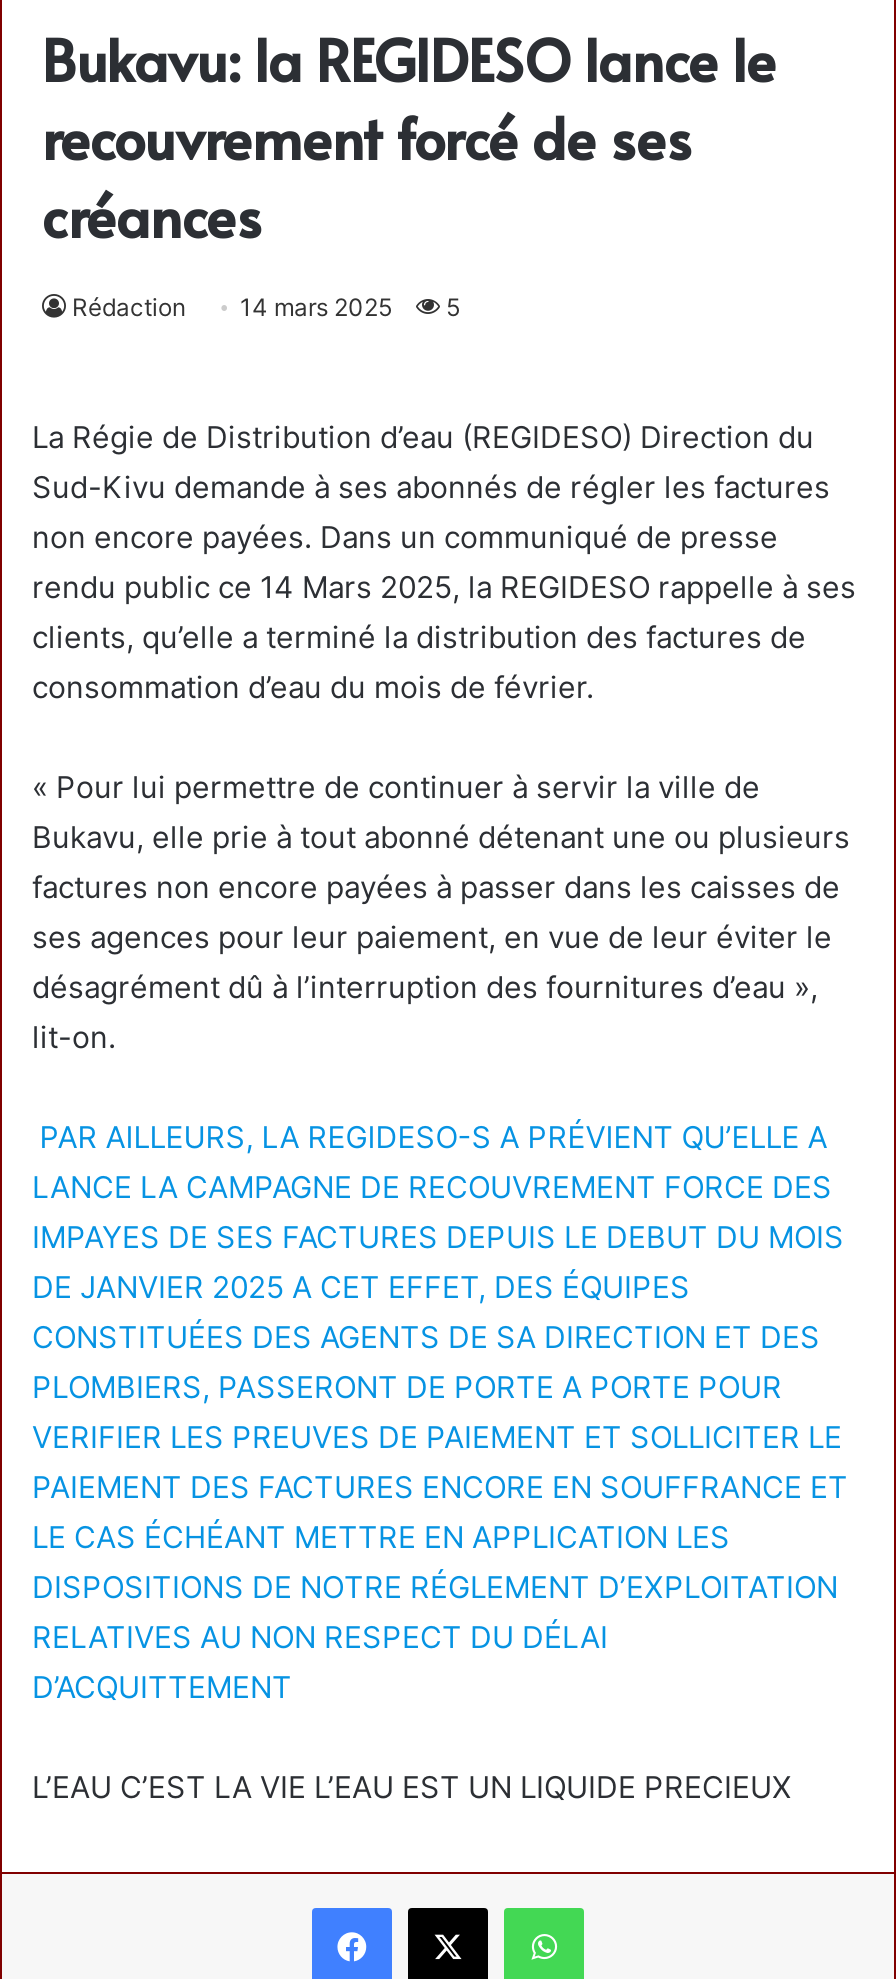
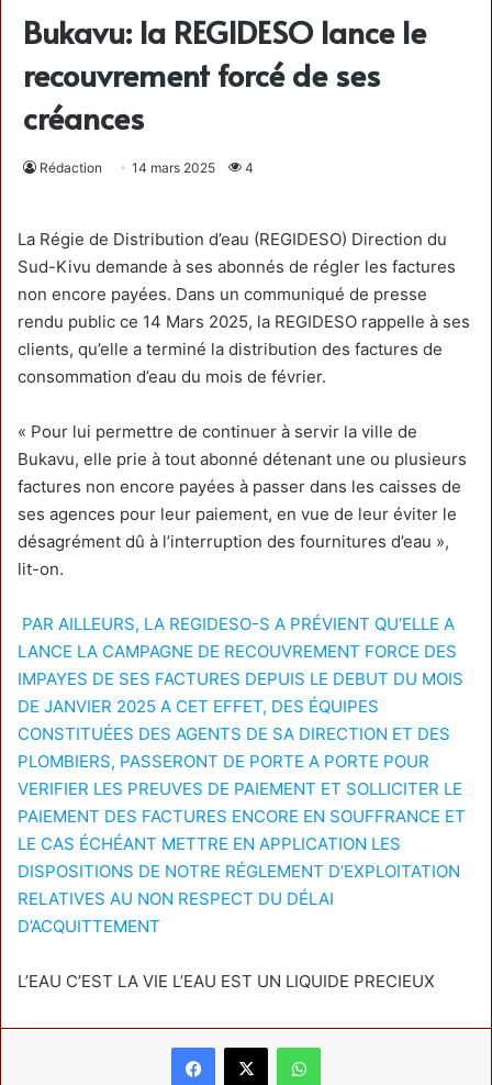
- Rédaction 14 mars 2025 5
+ Rédaction 14 mars 2025 4
